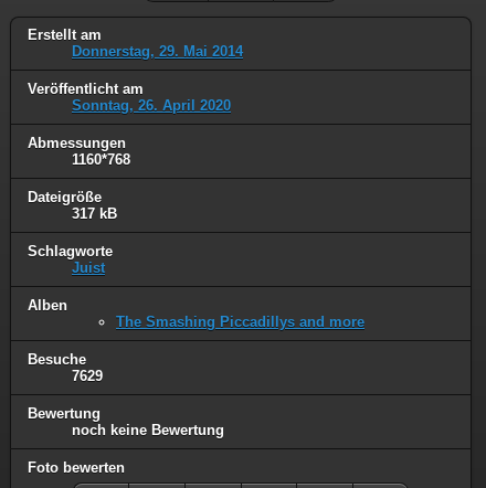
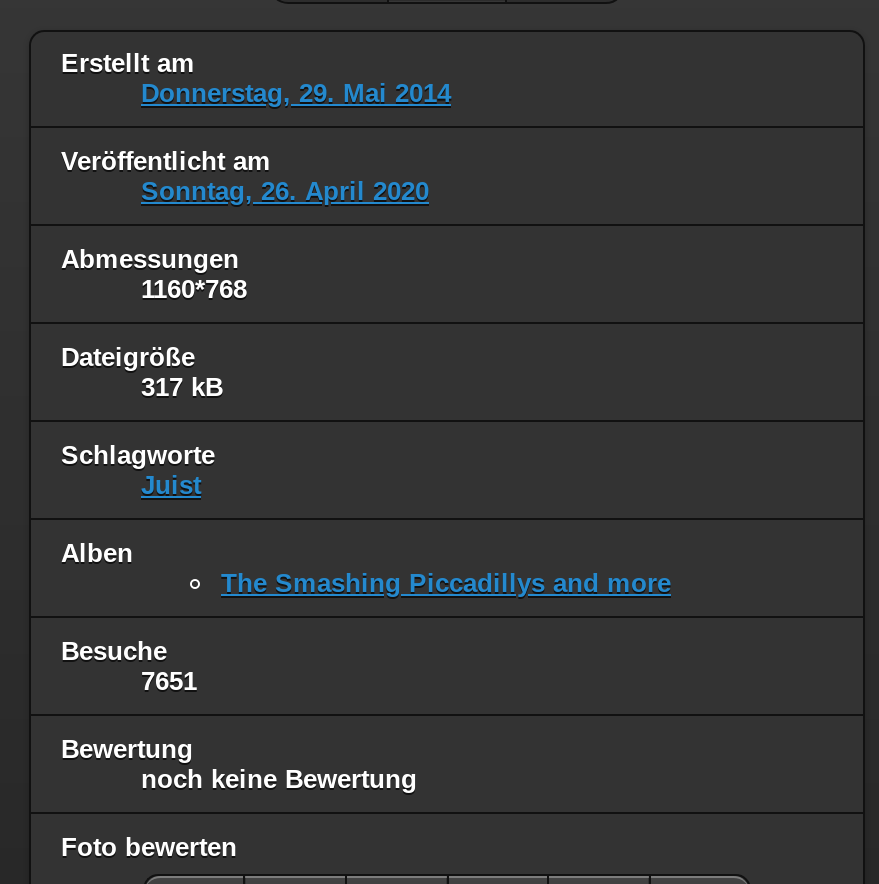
- 7629
+ 7651
